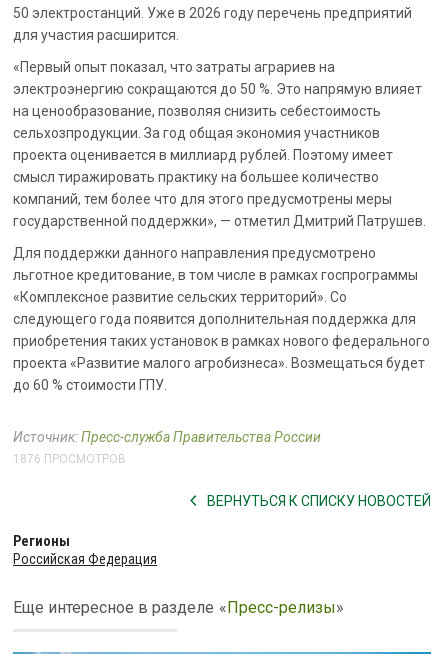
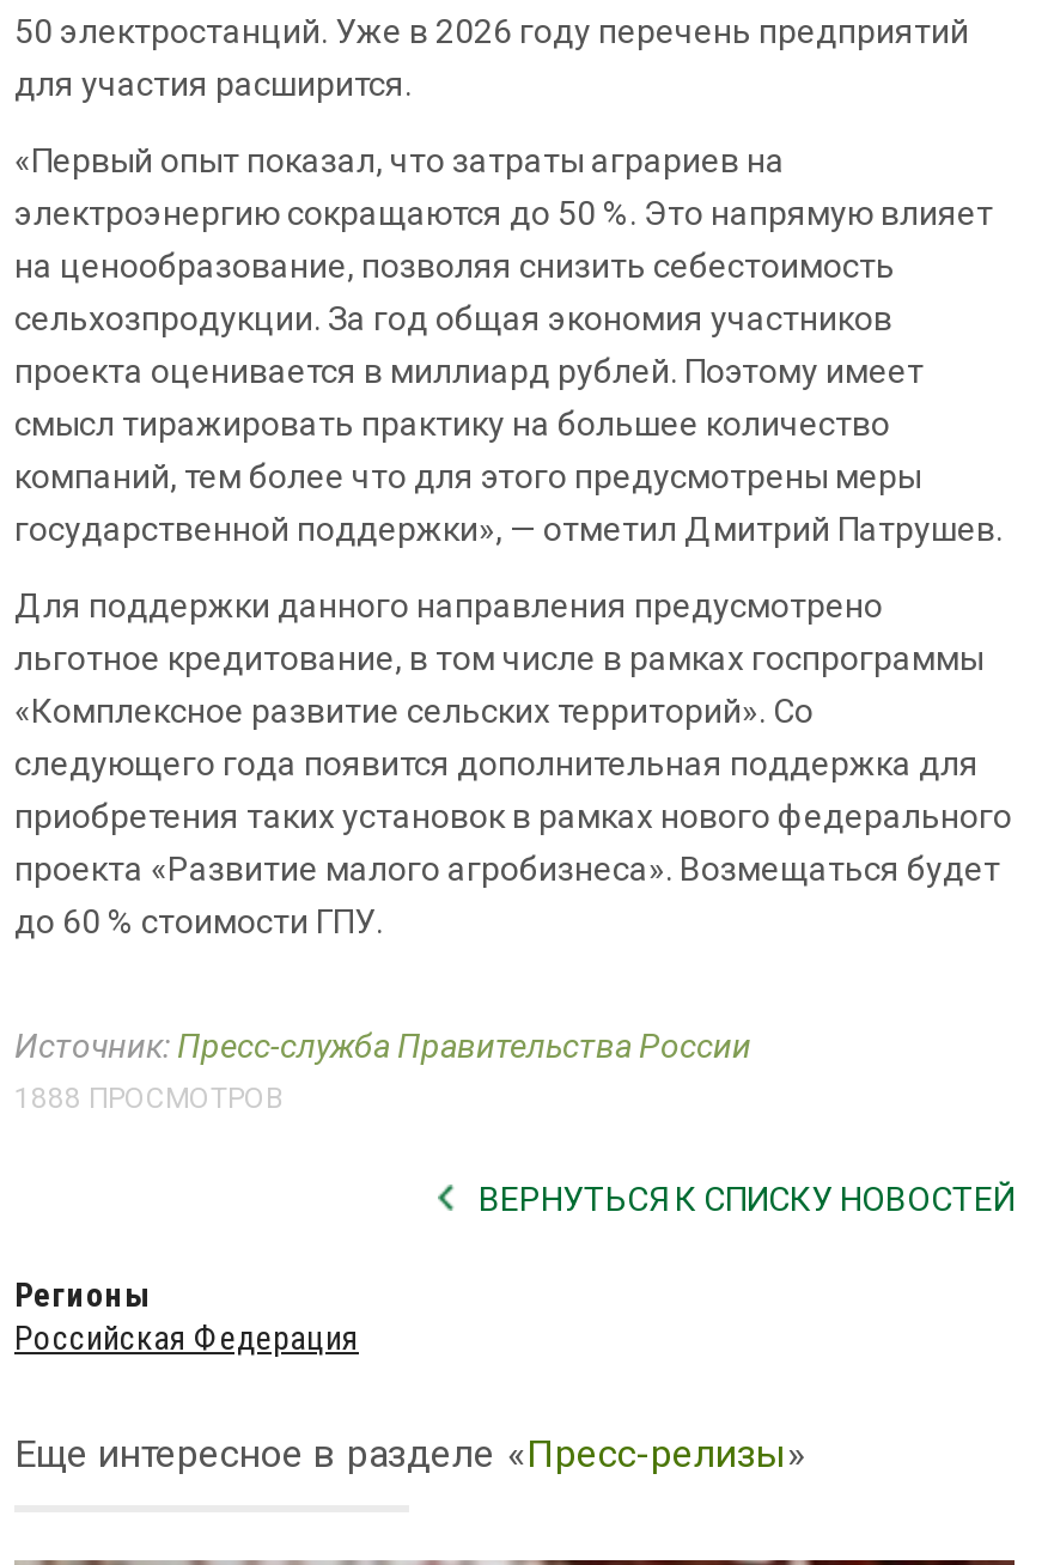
- 1876 ПРОСМОТРОВ
+ 1888 ПРОСМОТРОВ
